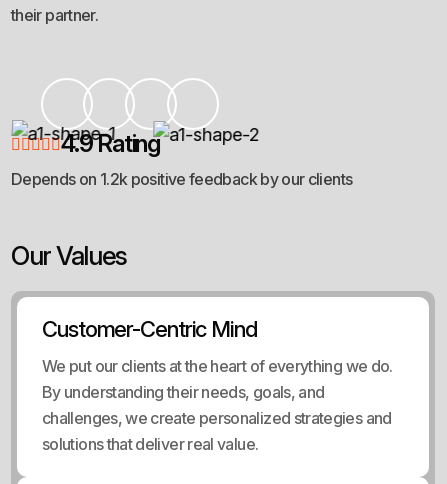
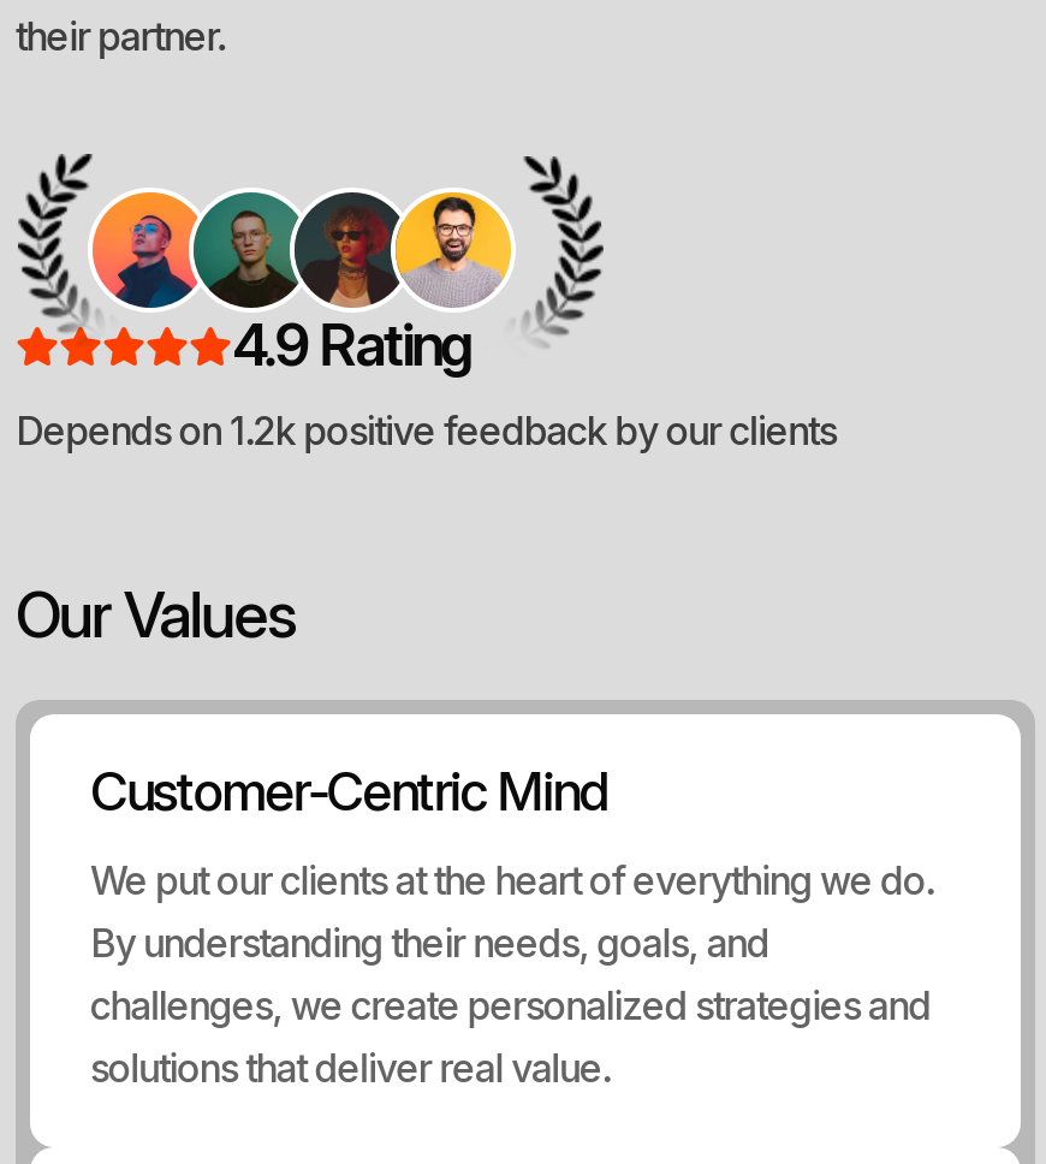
- [image]
+ [image]
